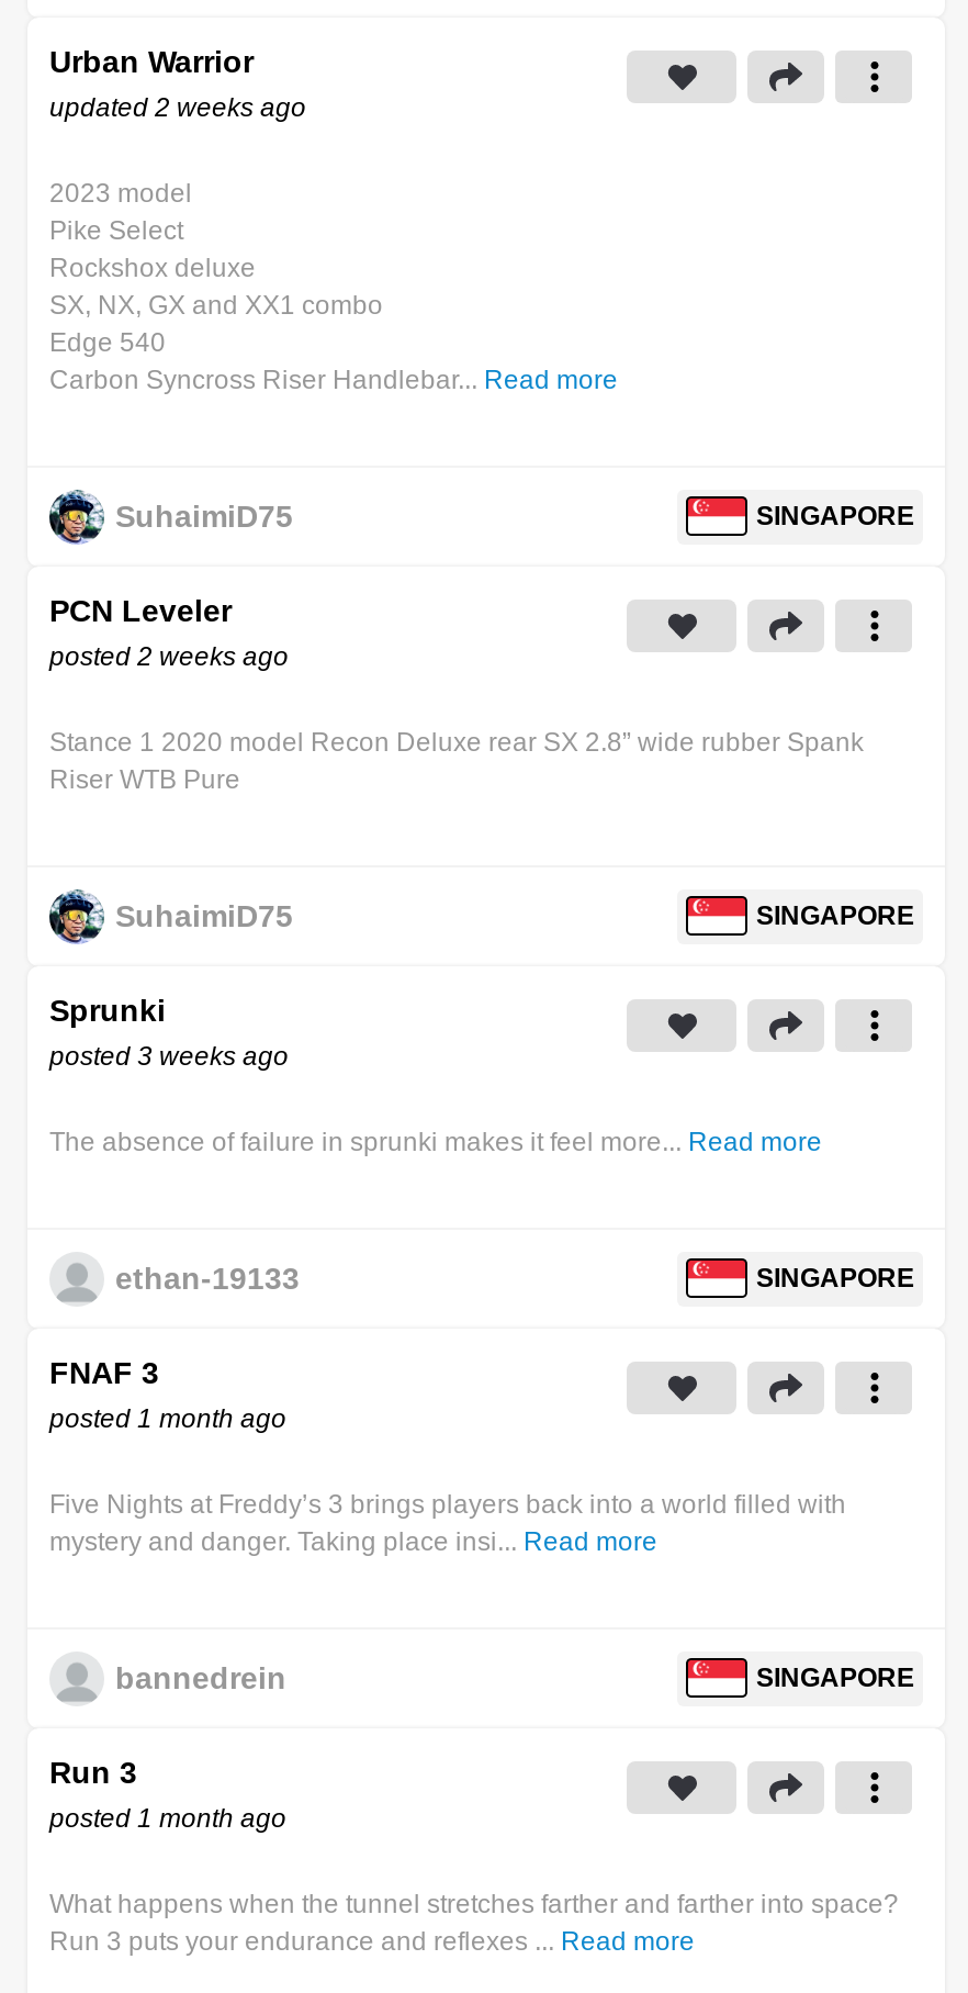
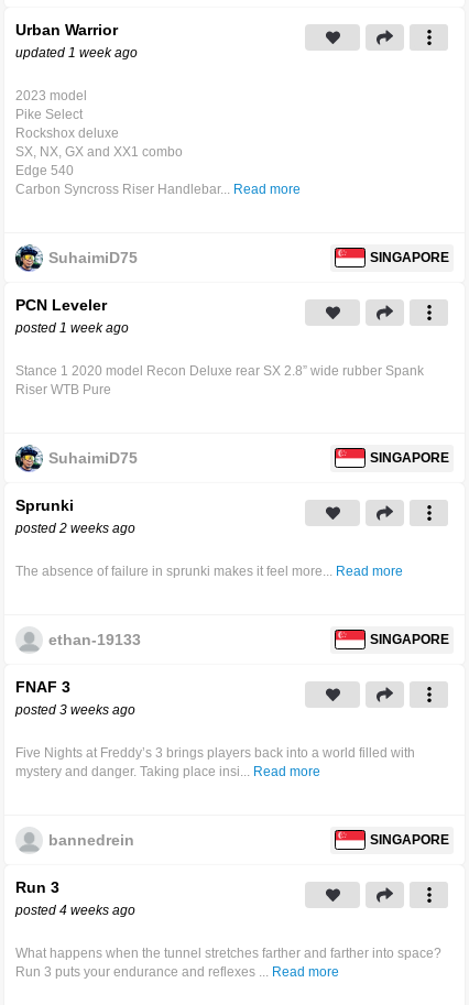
- updated 2 weeks ago
+ updated 1 week ago

moved down: posted 2 weeks ago

+ posted 1 week ago

moved down: posted 3 weeks ago

- posted 1 month ago

- posted 1 month ago
+ posted 4 weeks ago
